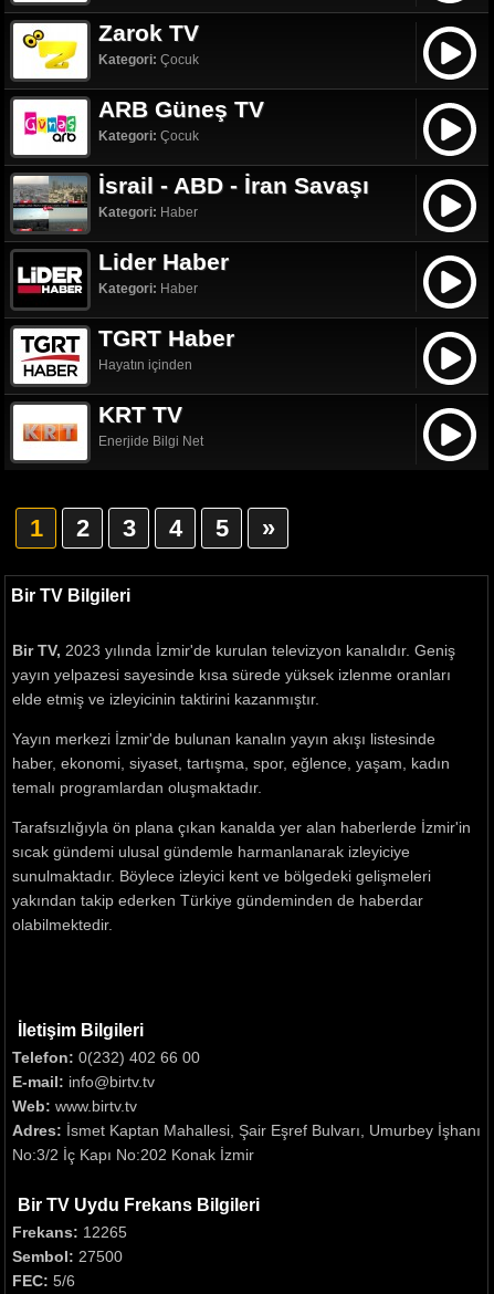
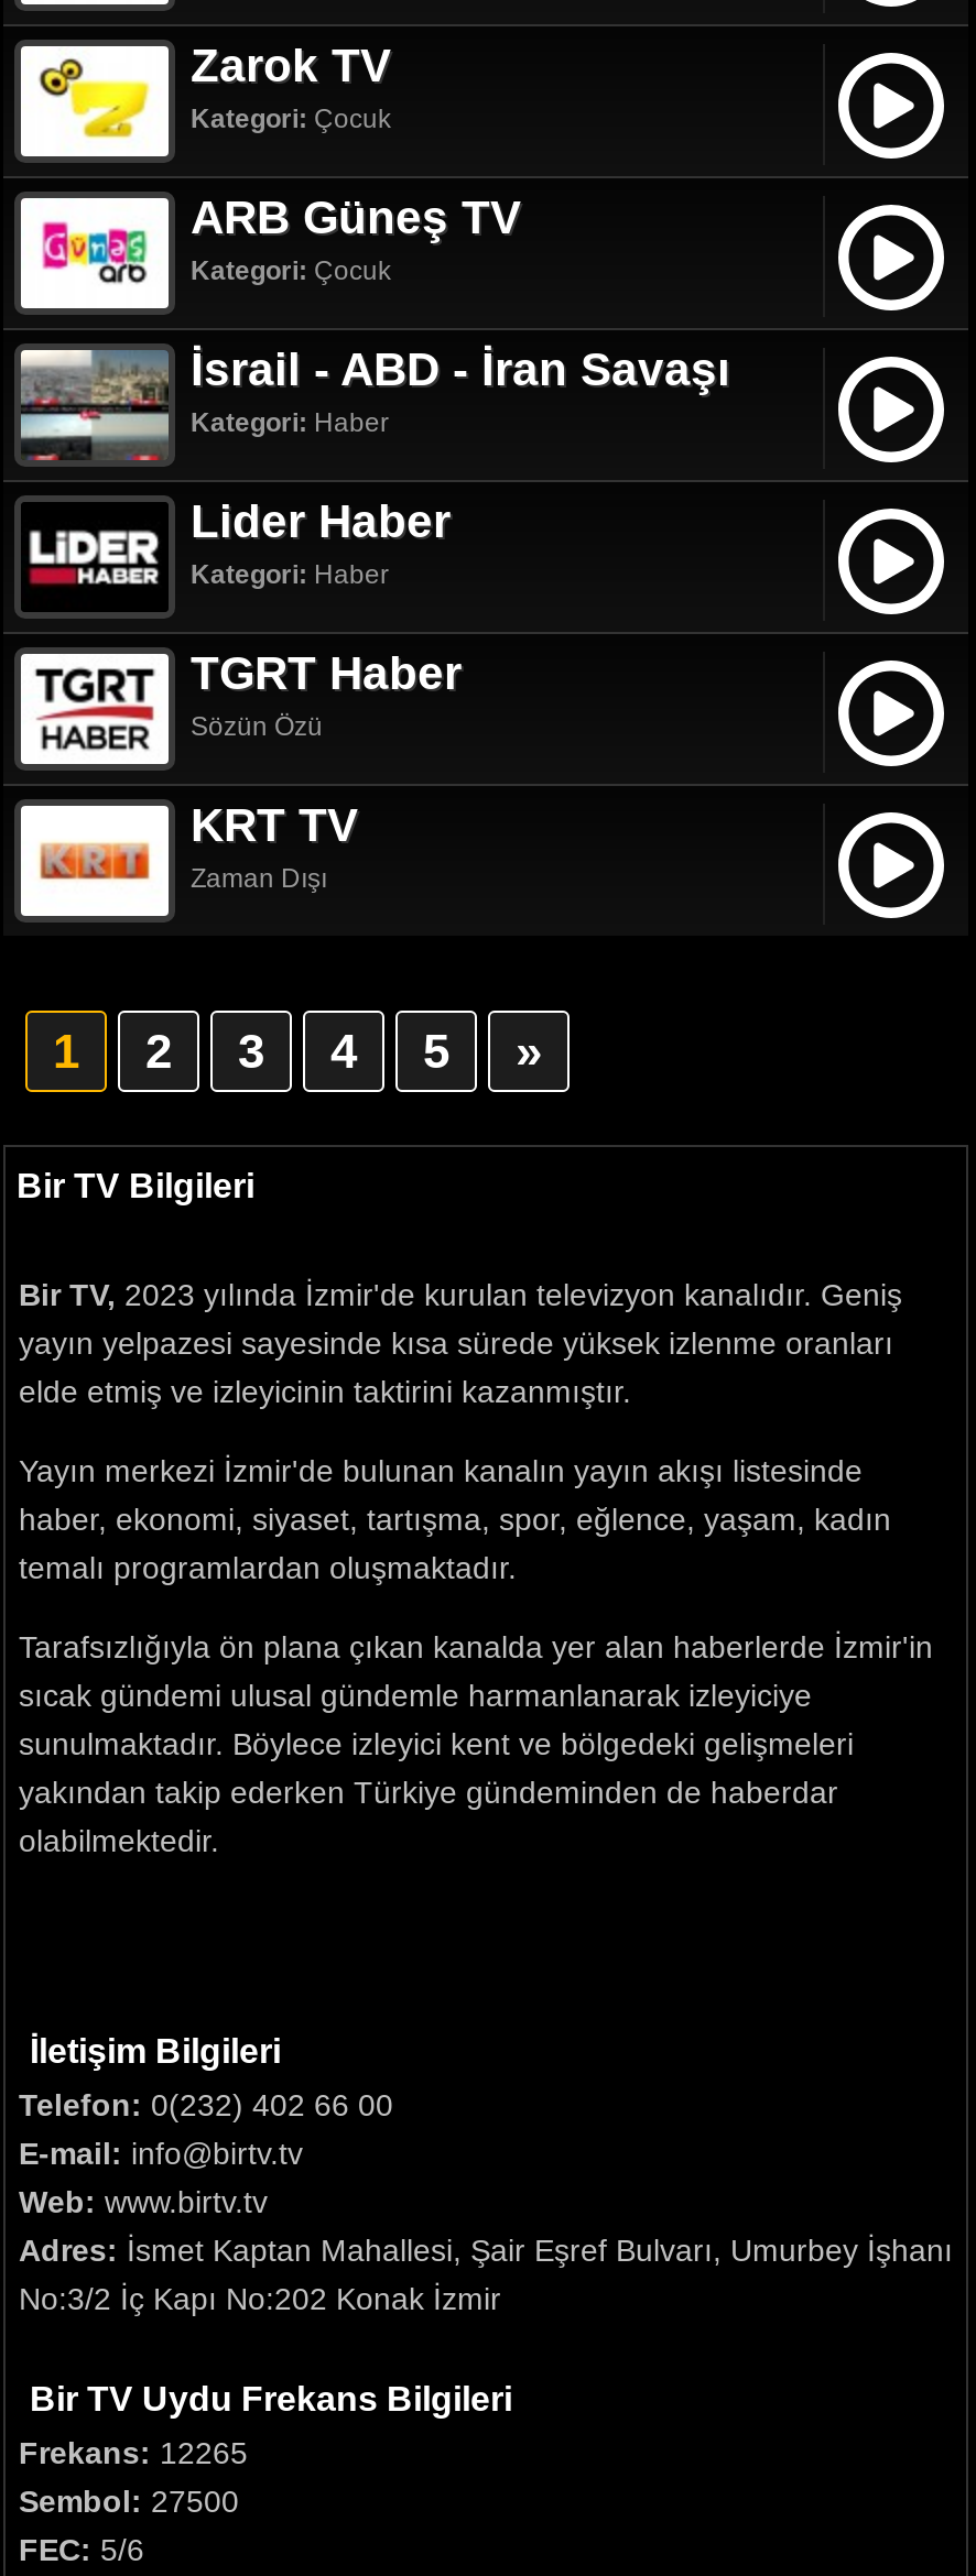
- Hayatın içinden
+ Sözün Özü

- Enerjide Bilgi Net
+ Zaman Dışı
